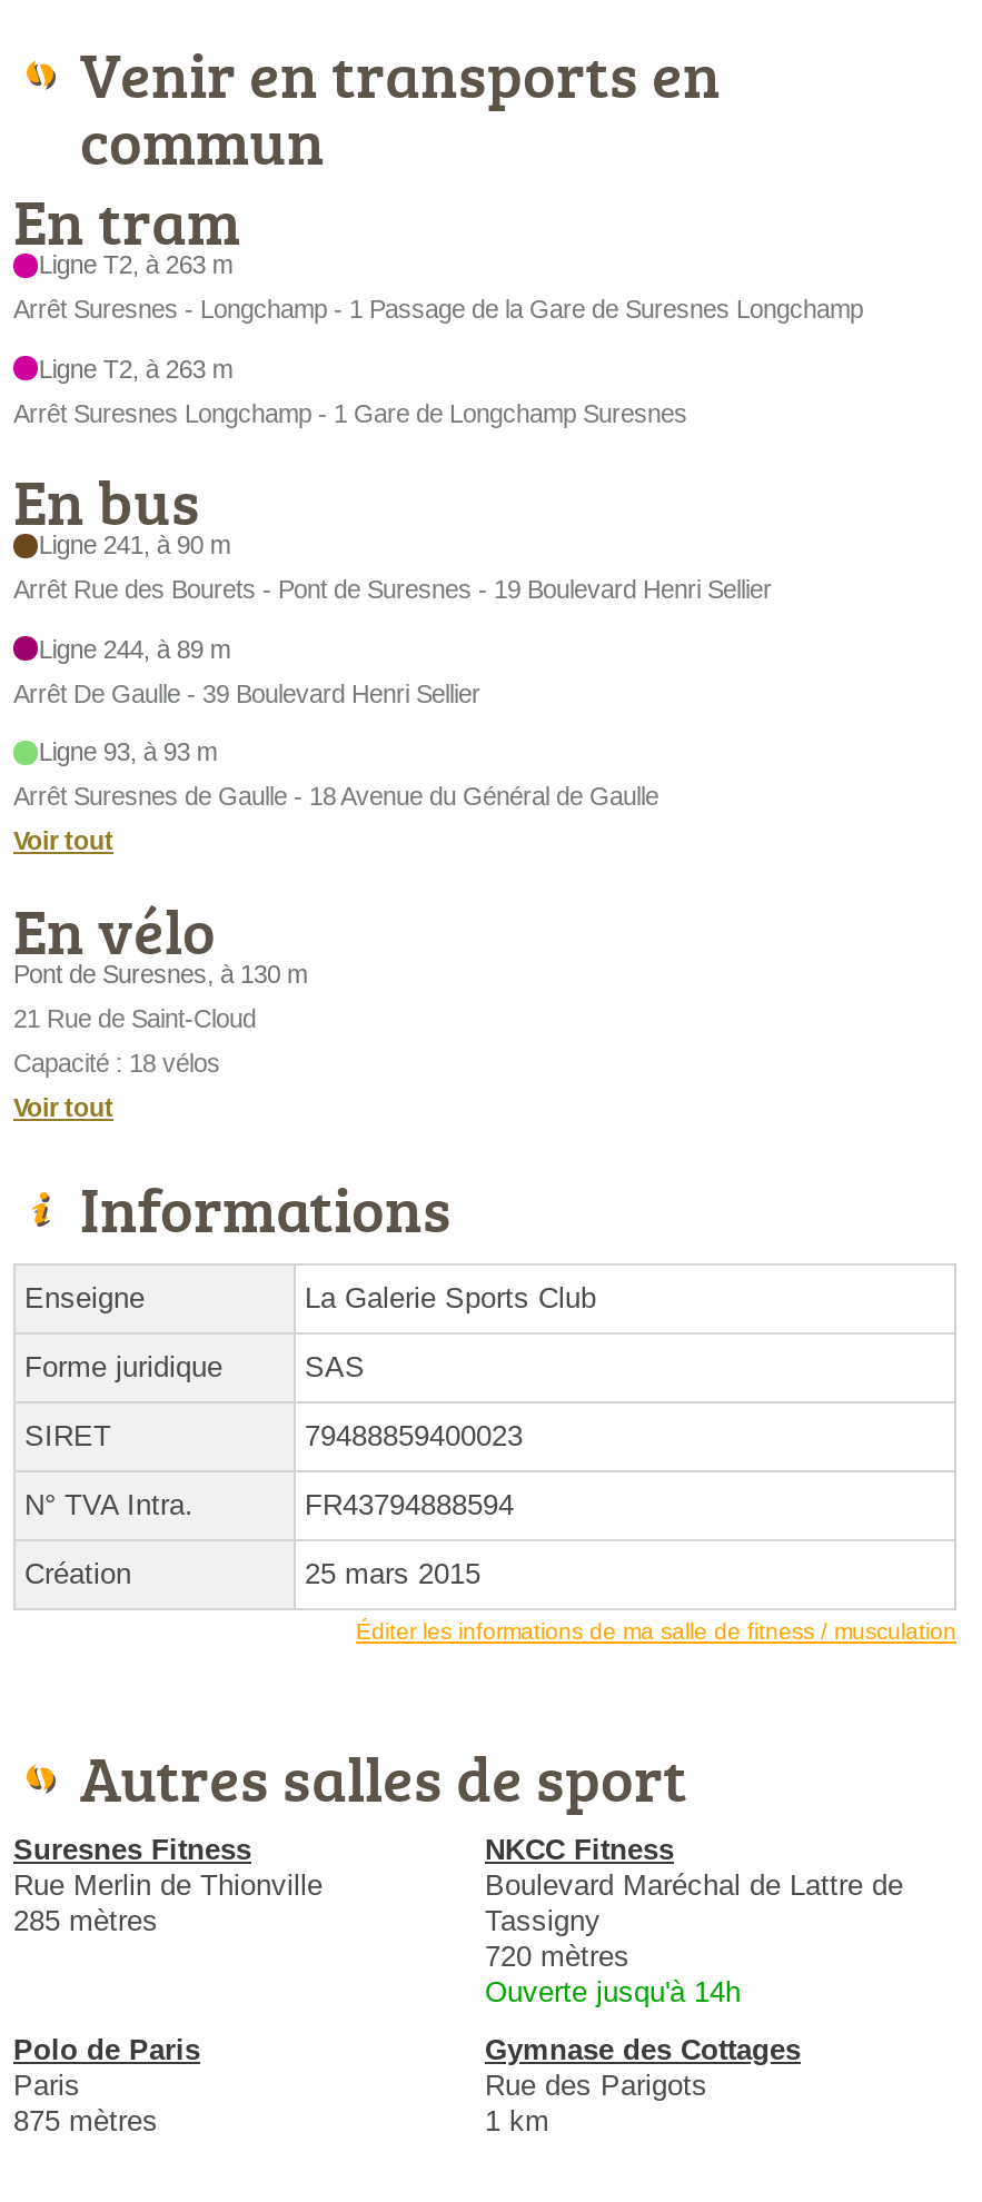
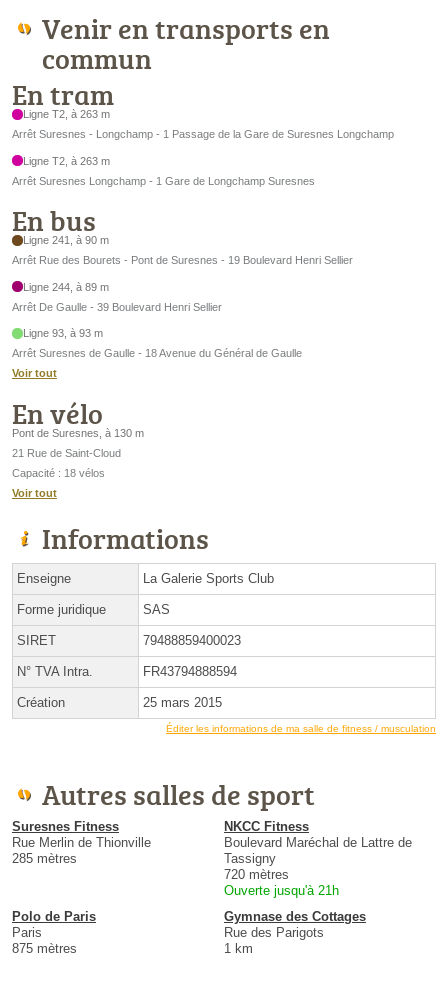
- Ouverte jusqu'à 14h
+ Ouverte jusqu'à 21h
